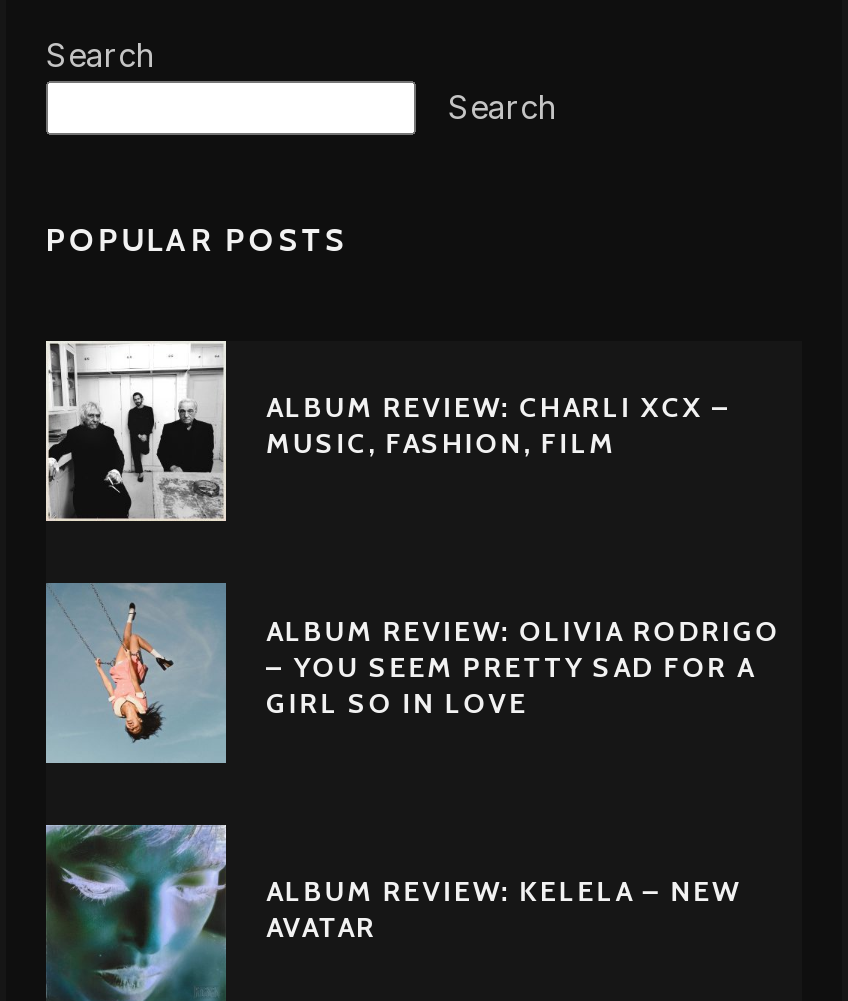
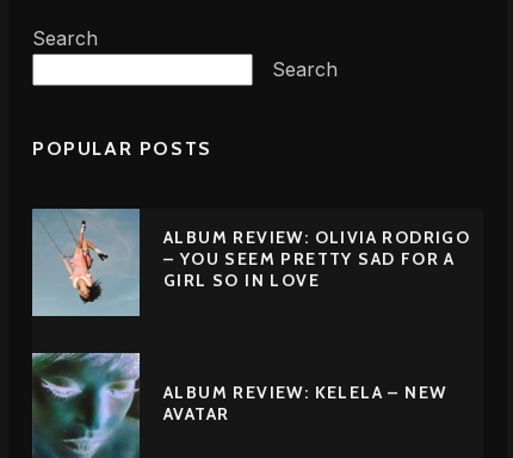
- [image]
- ALBUM REVIEW: CHARLI XCX –
- MUSIC, FASHION, FILM
